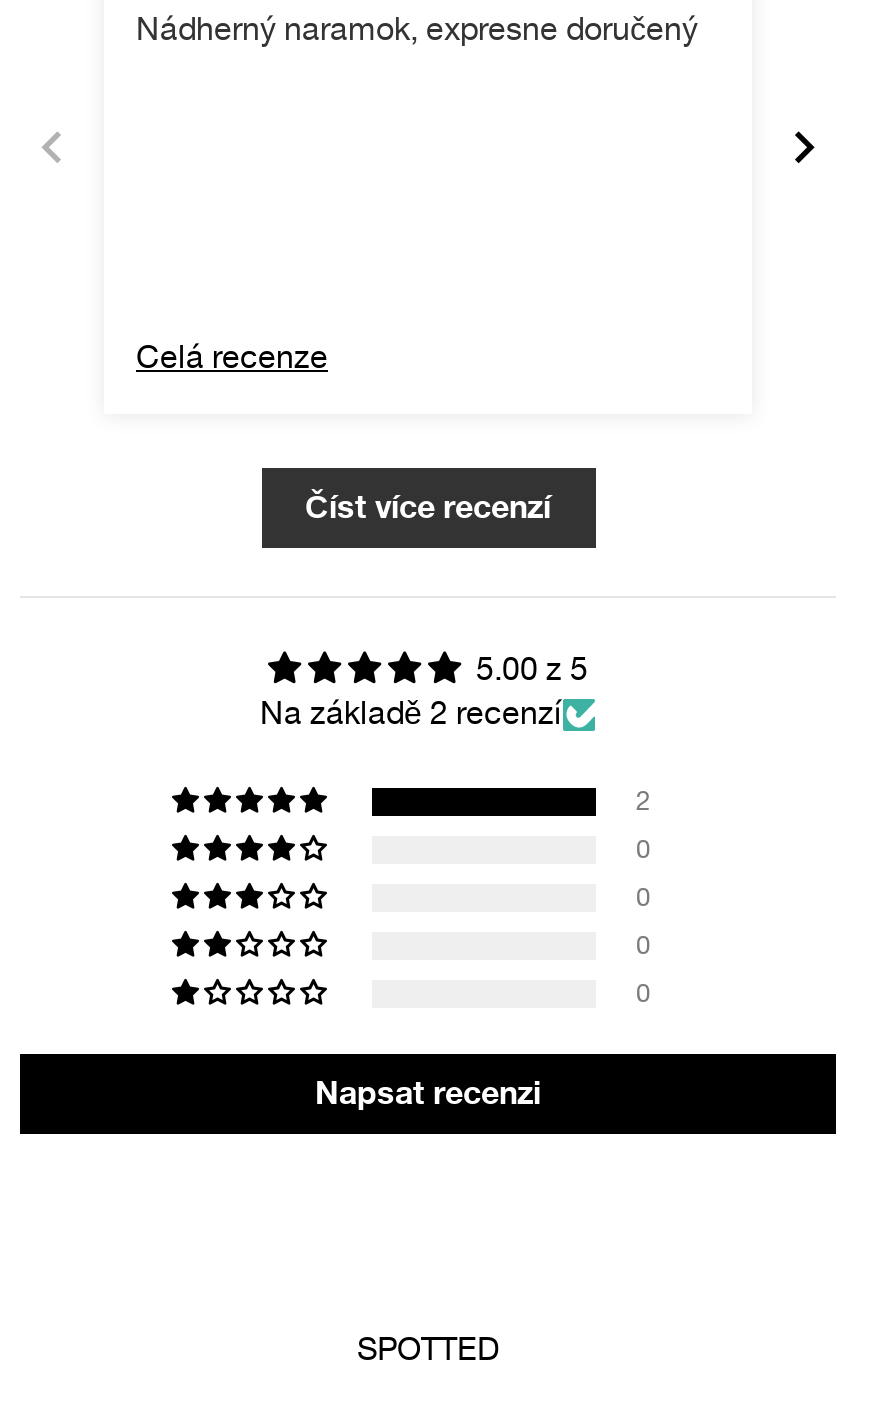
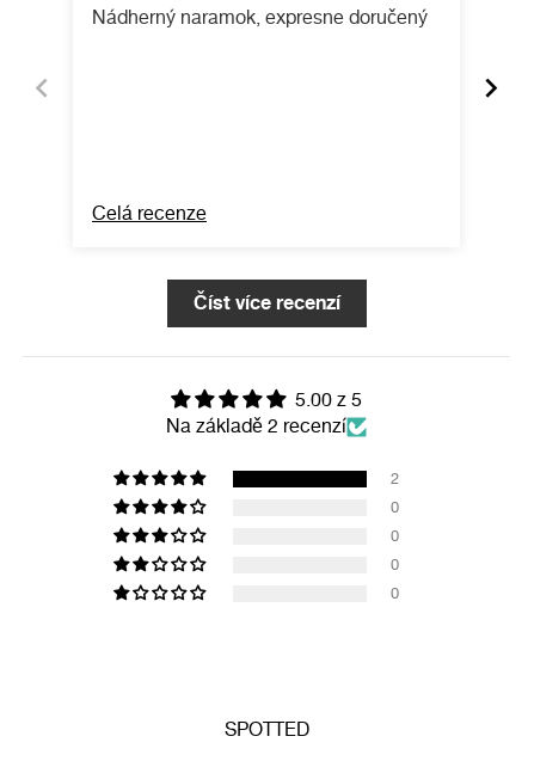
- Napsat recenzi
